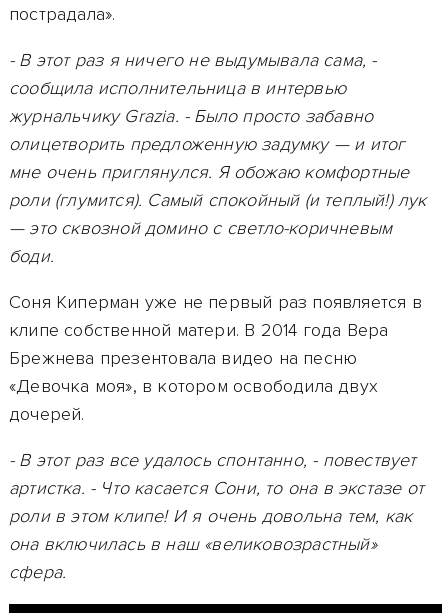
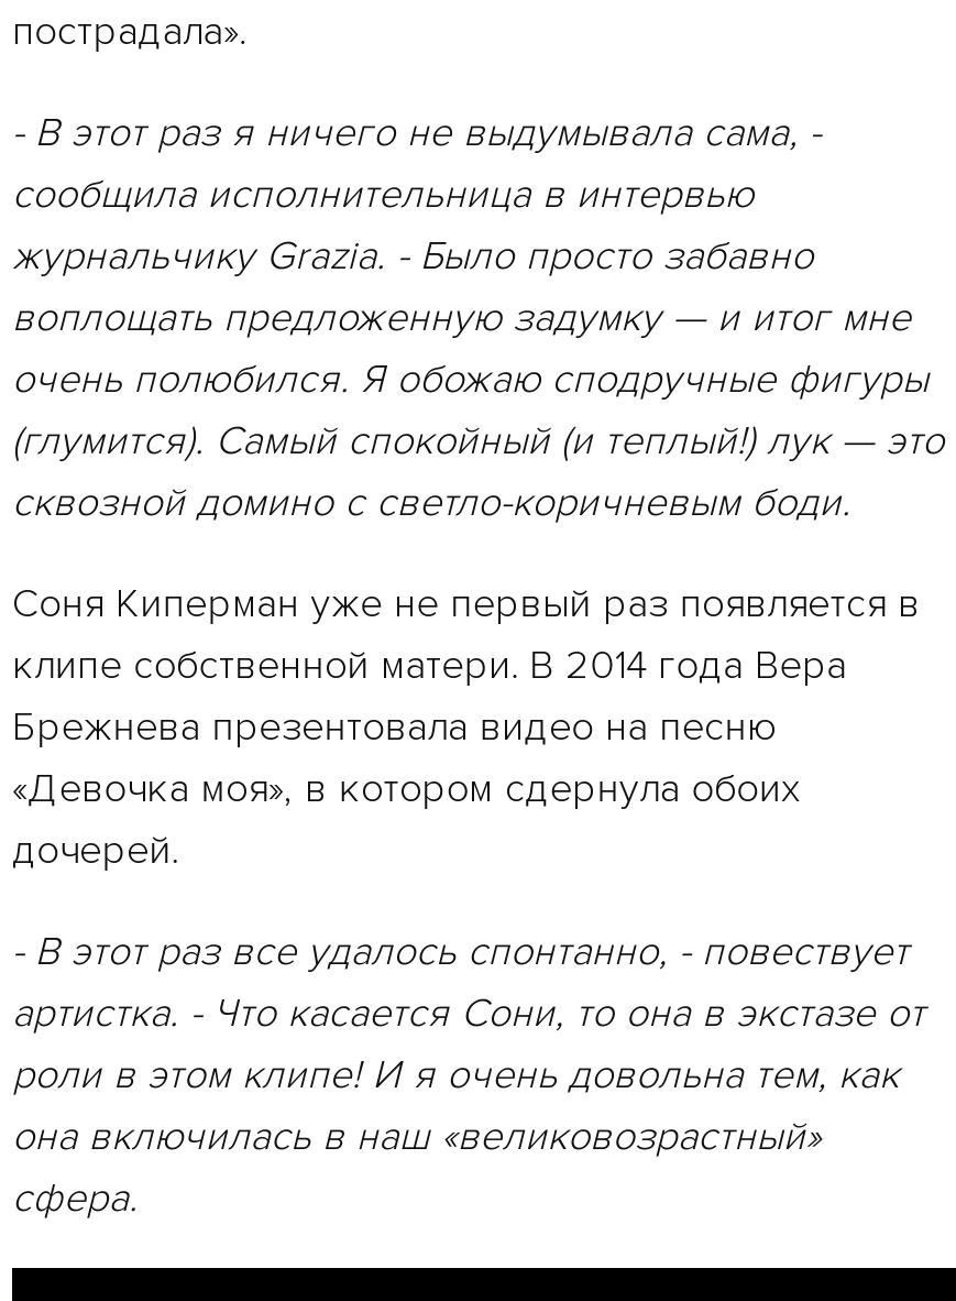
- олицетворить предложенную задумку — и итог
- мне очень приглянулся. Я обожаю комфортные
- роли (глумится). Самый спокойный (и теплый!) лук
- — это сквозной домино с светло-коричневым
- боди.
+ воплощать предложенную задумку — и итог мне
+ очень полюбился. Я обожаю сподручные фигуры
+ (глумится). Самый спокойный (и теплый!) лук — это
+ сквозной домино с светло-коричневым боди.

- «Девочка моя», в котором освободила двух
+ «Девочка моя», в котором сдернула обоих
